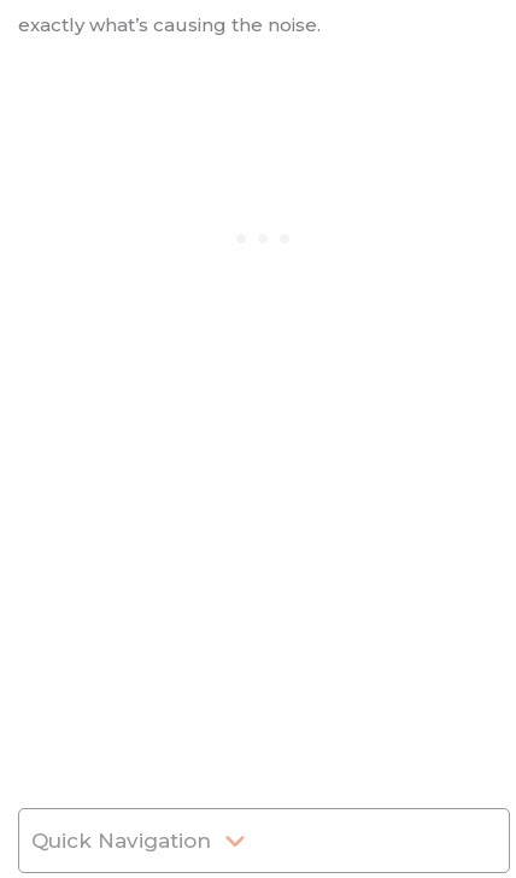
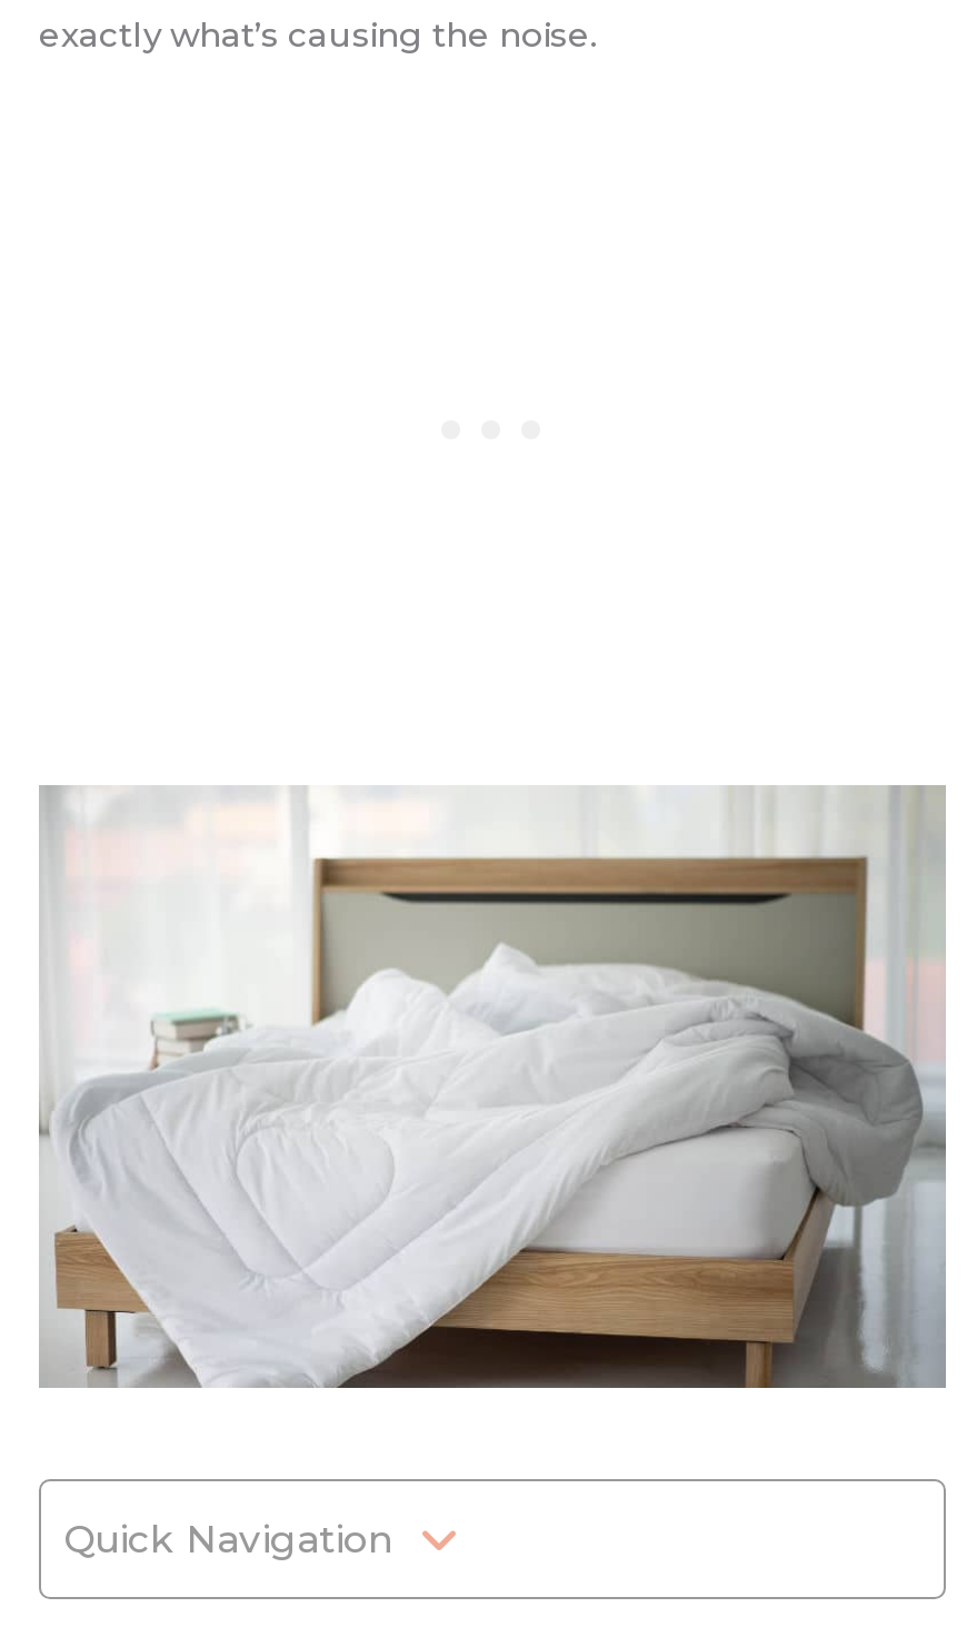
+ [image]
